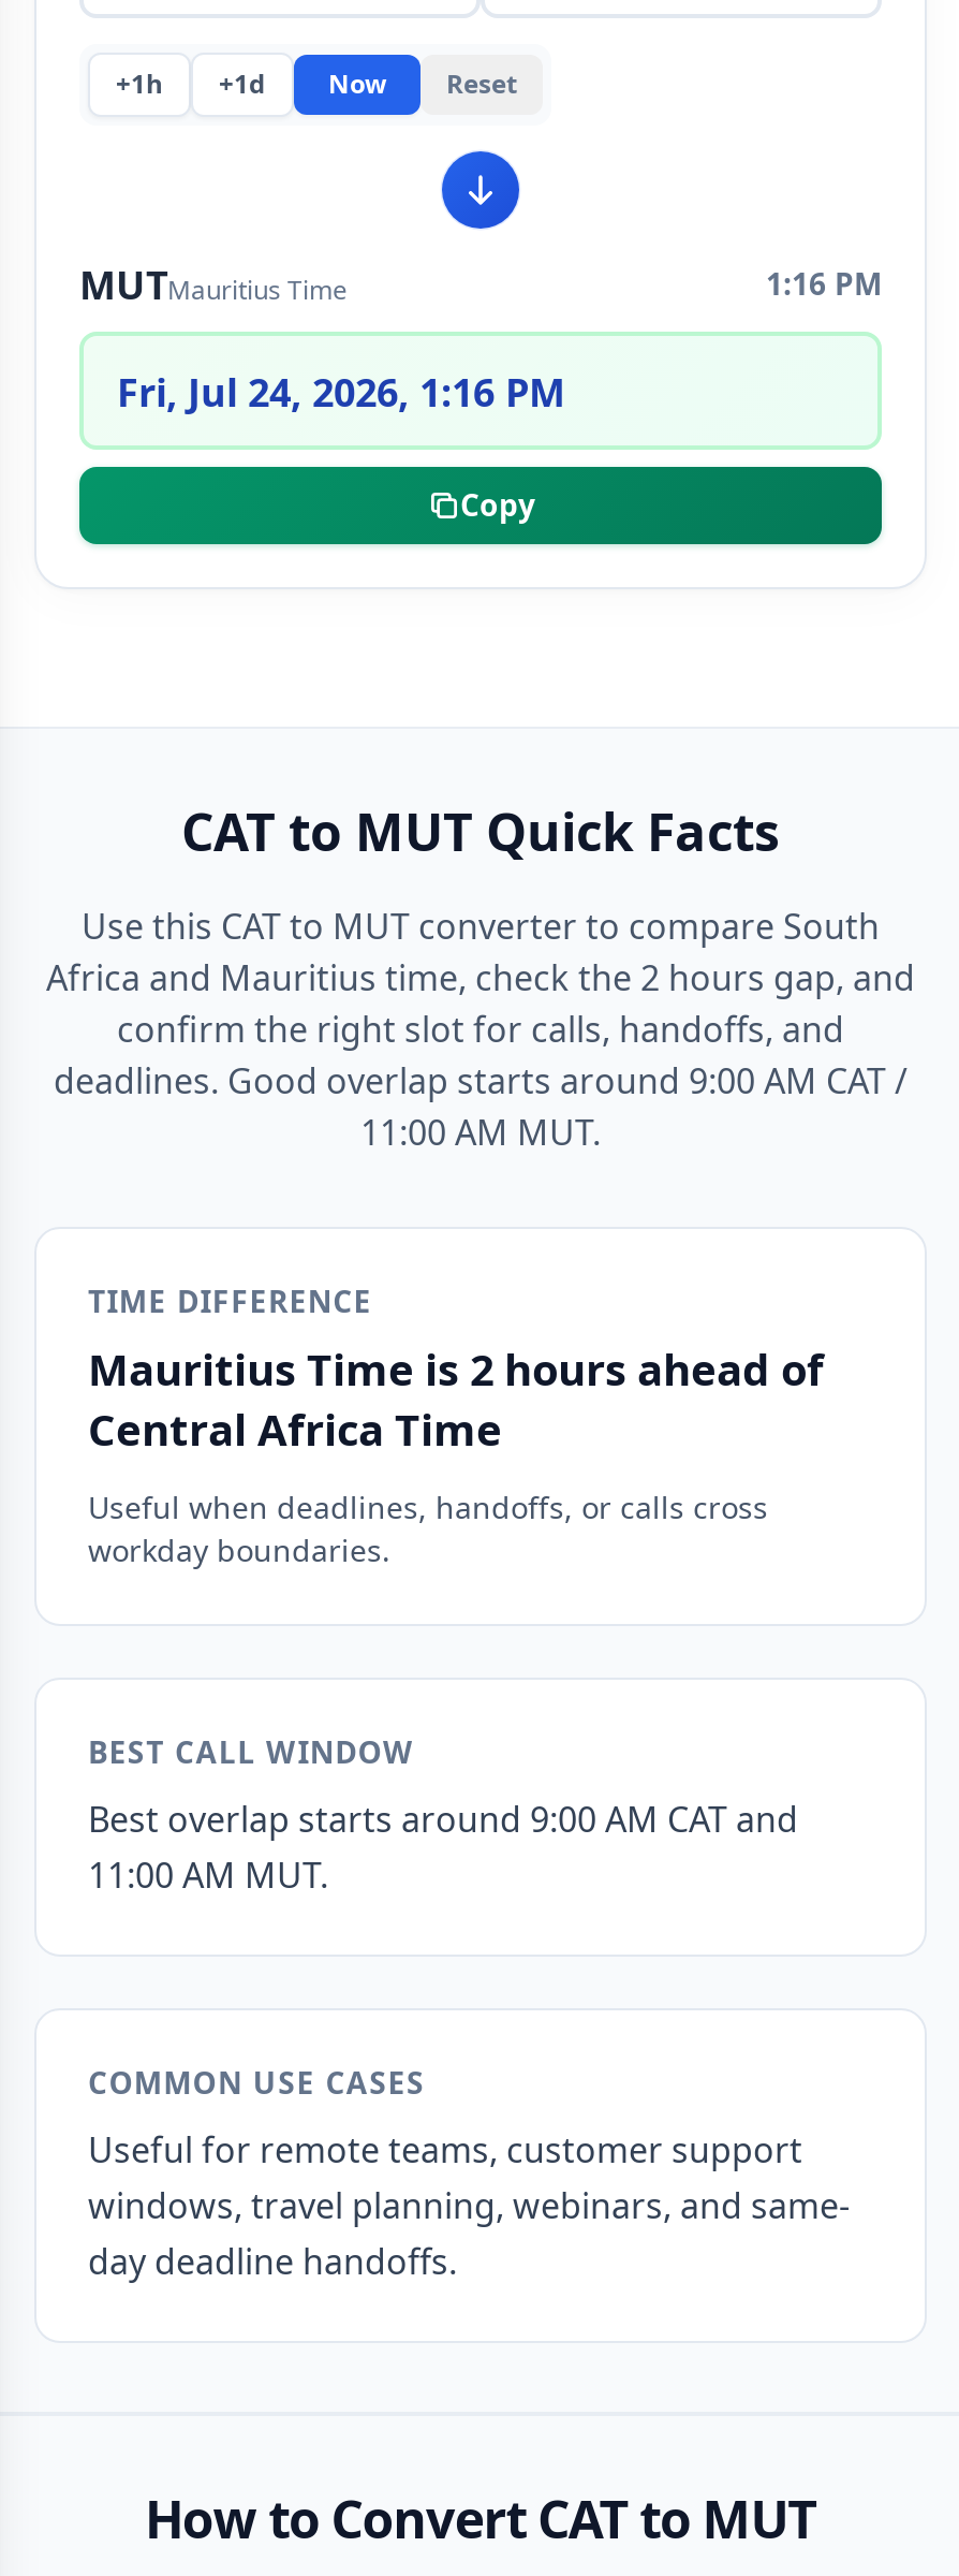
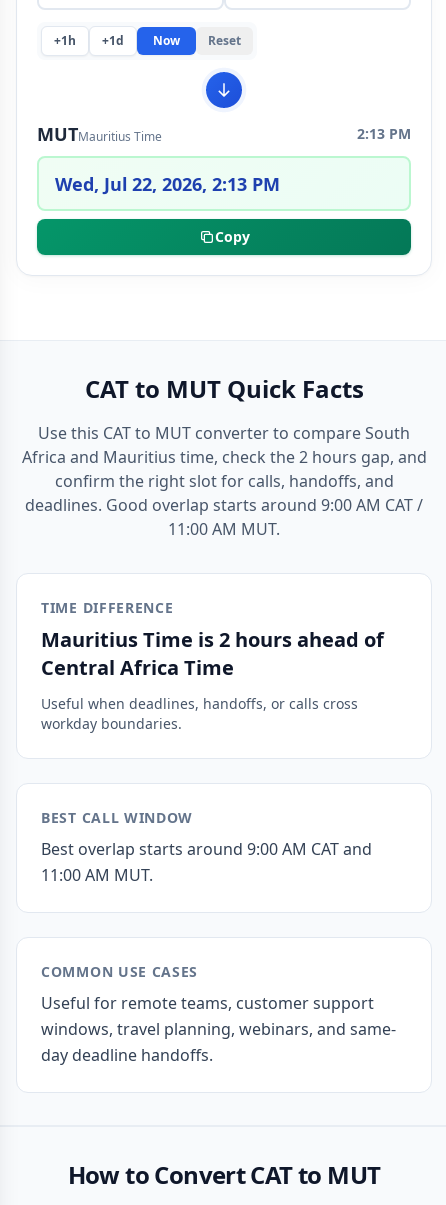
- 1:16 PM
+ 2:13 PM

- Fri, Jul 24, 2026, 1:16 PM
+ Wed, Jul 22, 2026, 2:13 PM
